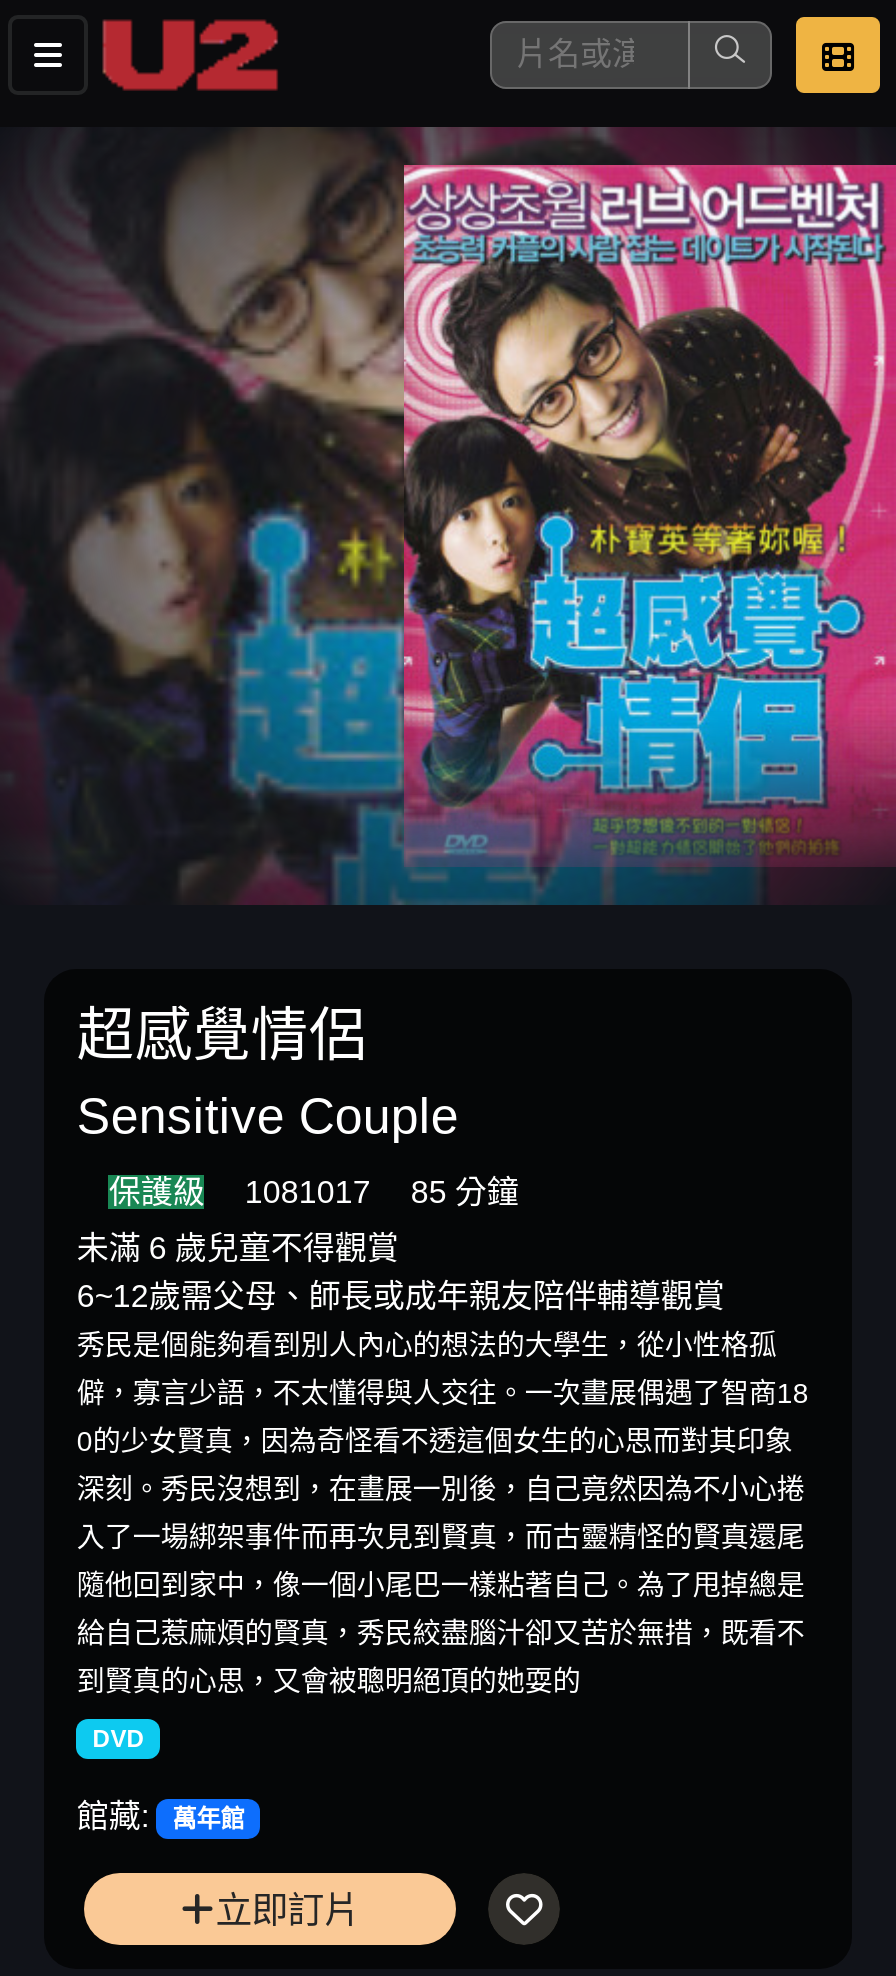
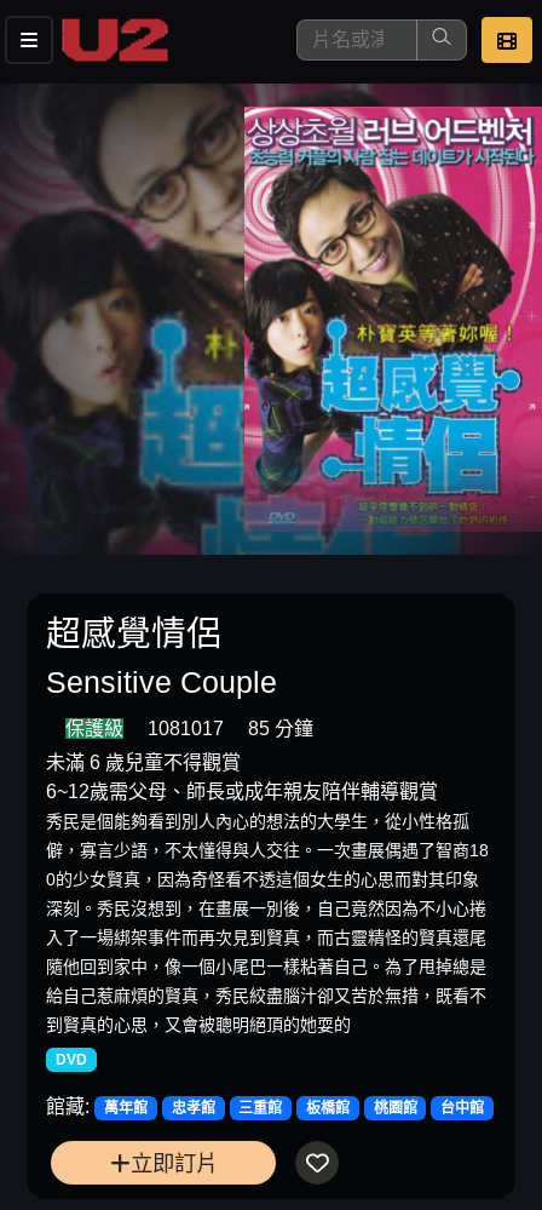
+ 忠孝館
+ 三重館
+ 板橋館
+ 桃園館
+ 台中館
